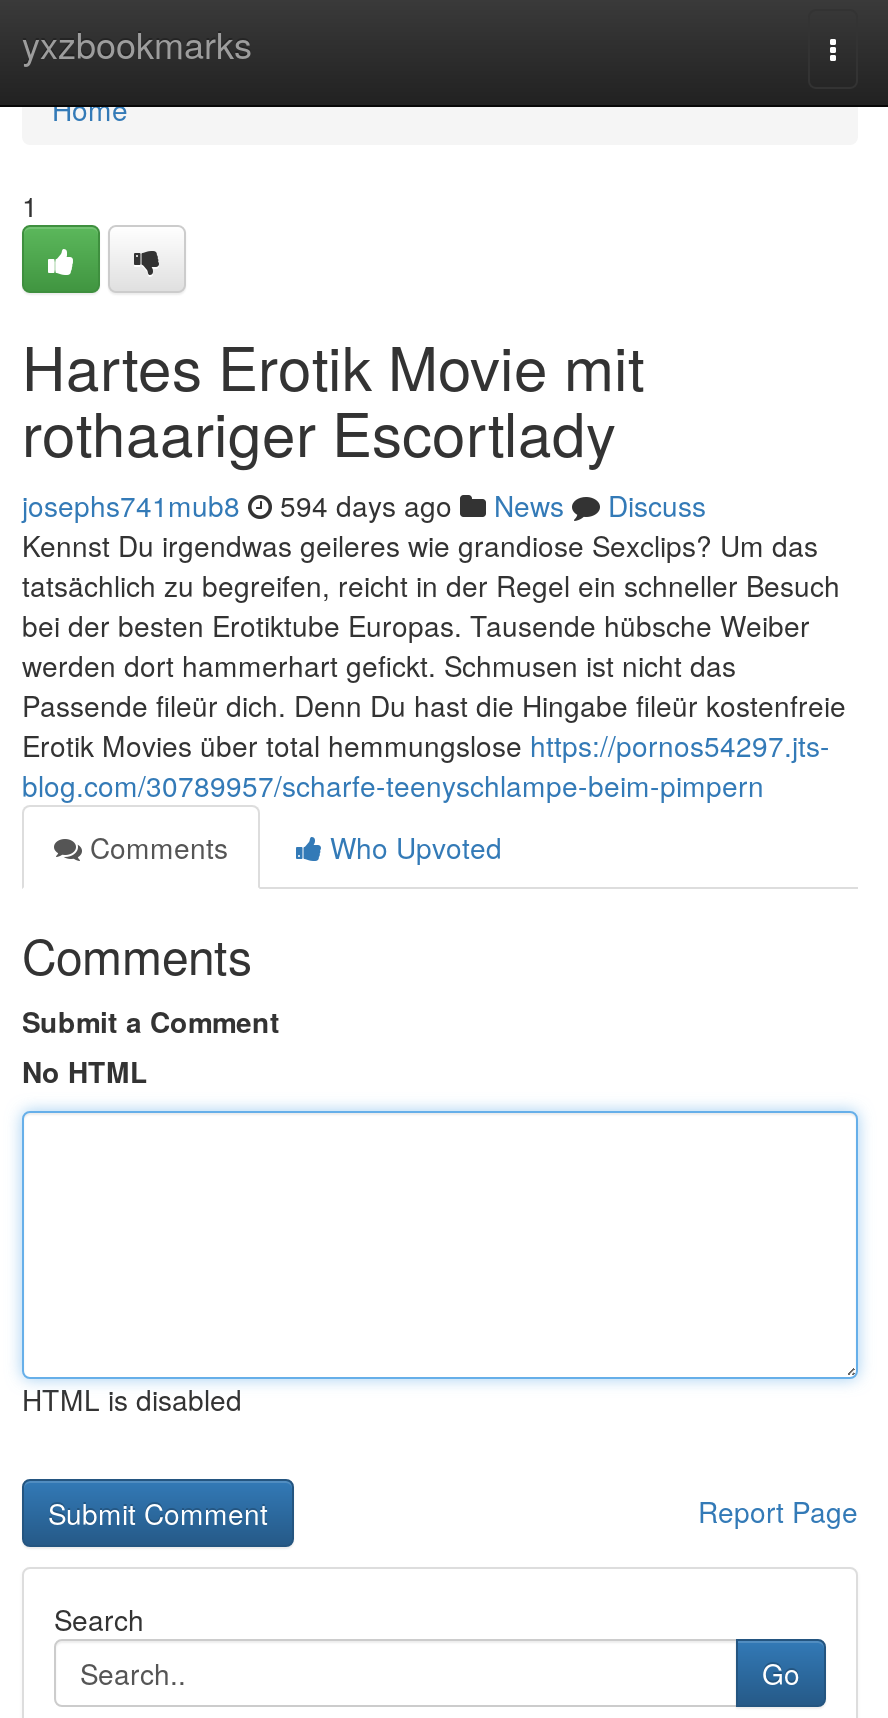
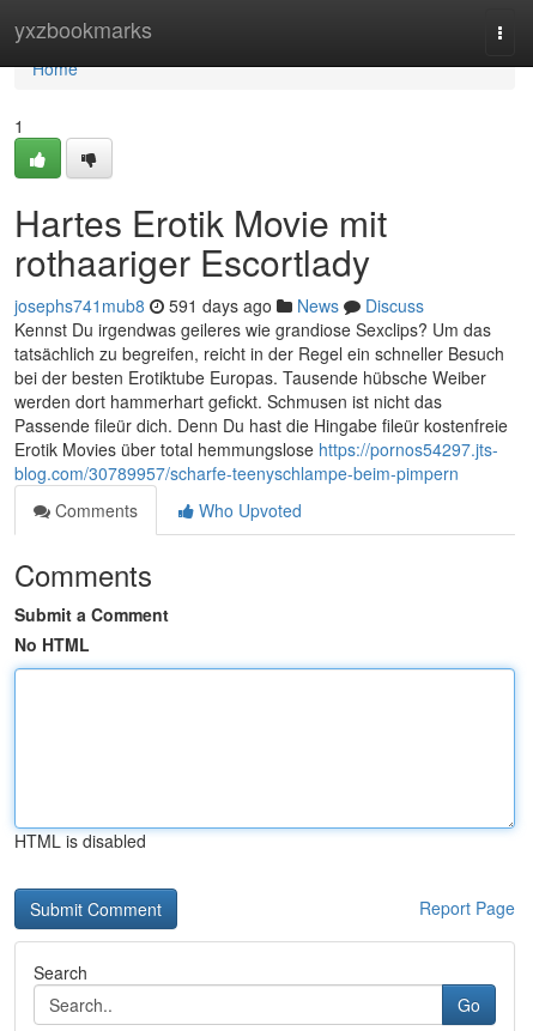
- josephs741mub8 594 days ago News Discuss
+ josephs741mub8 591 days ago News Discuss
